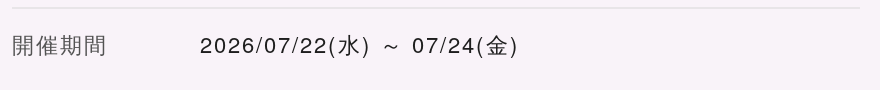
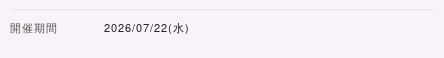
- 2026/07/22(水) ～ 07/24(金)
+ 2026/07/22(水)
